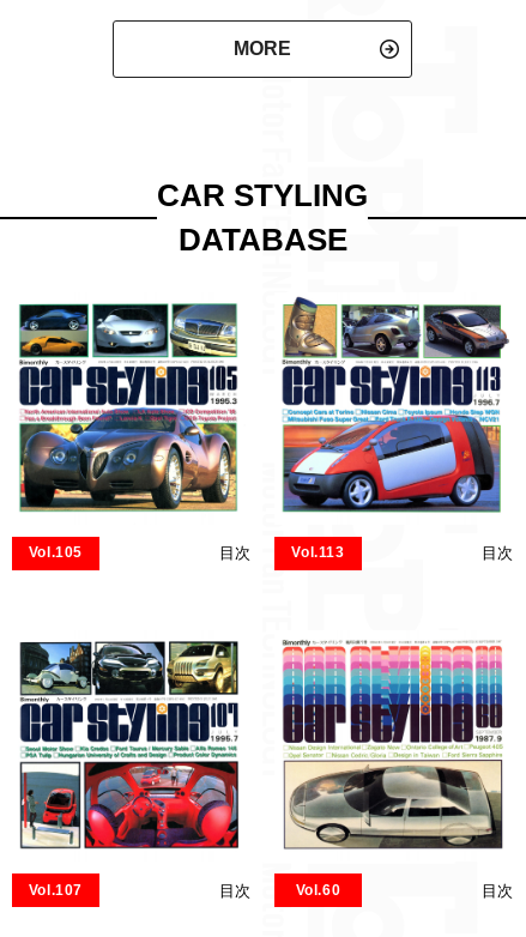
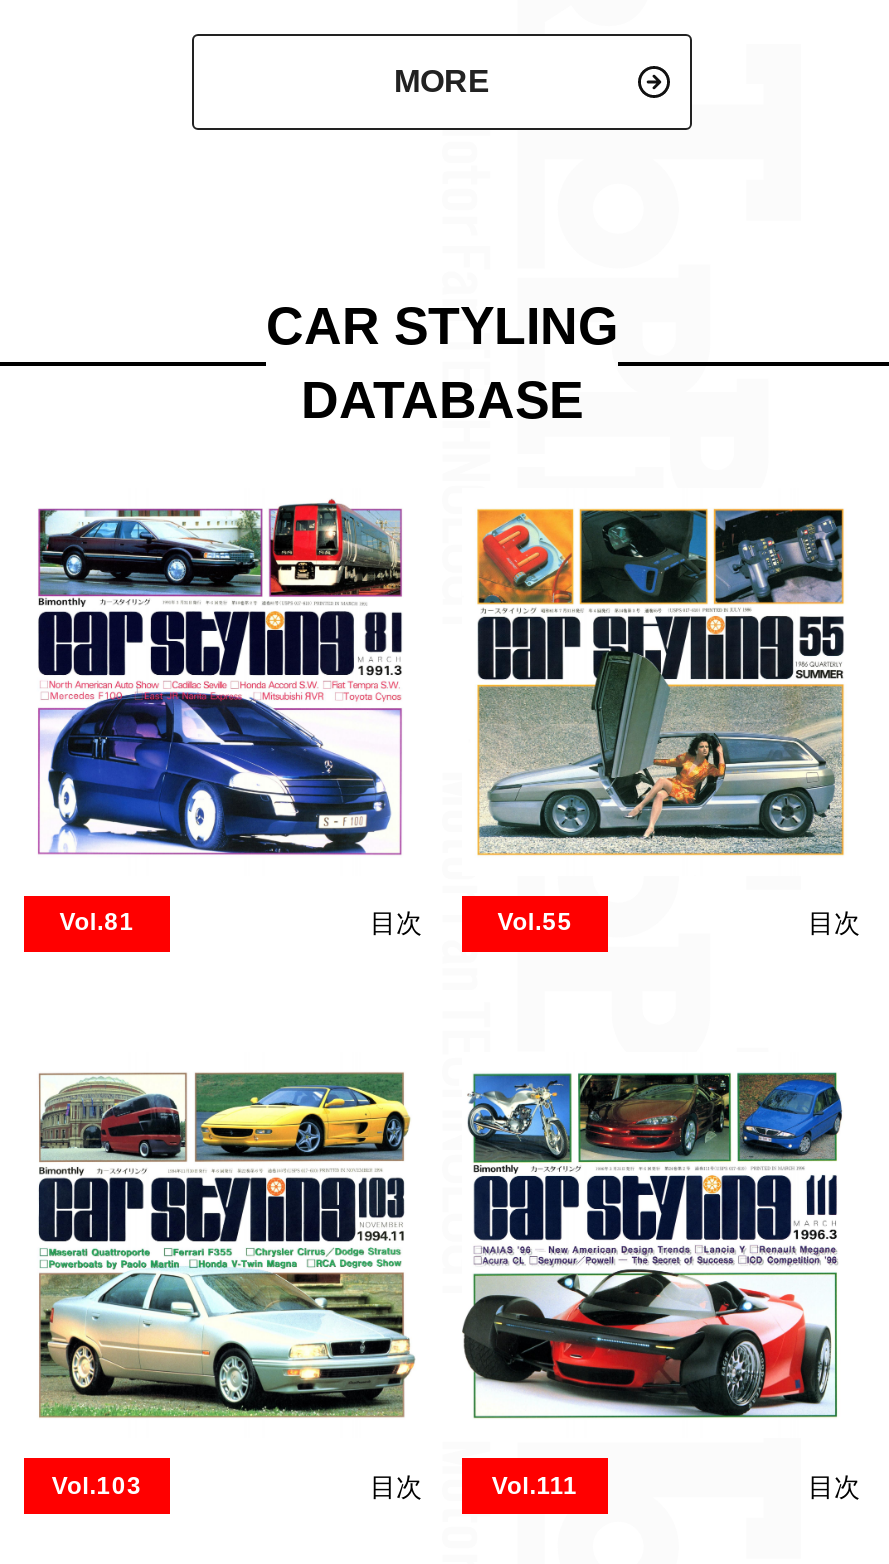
- [image]
- Vol.105
+ [image]
+ Vol.81

- [image]
- Vol.113
+ [image]
+ Vol.55

- [image]
- Vol.107
+ [image]
+ Vol.103

- [image]
- Vol.60
+ [image]
+ Vol.111
